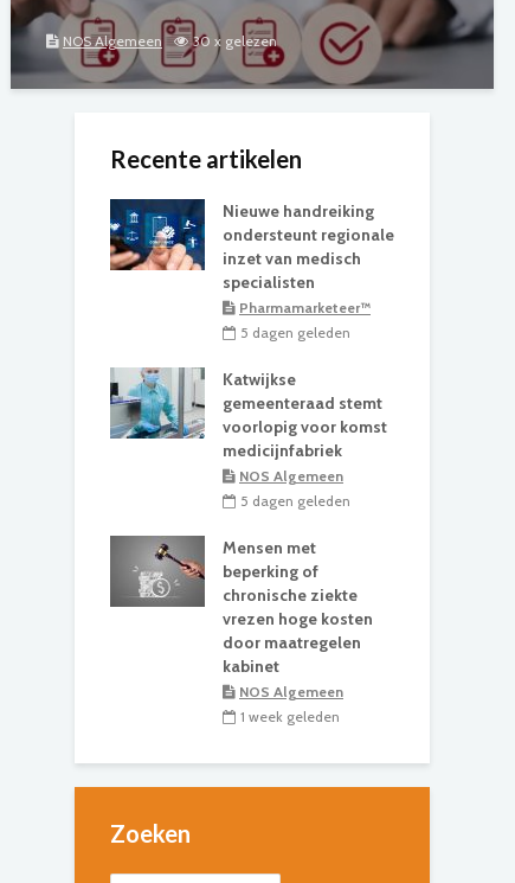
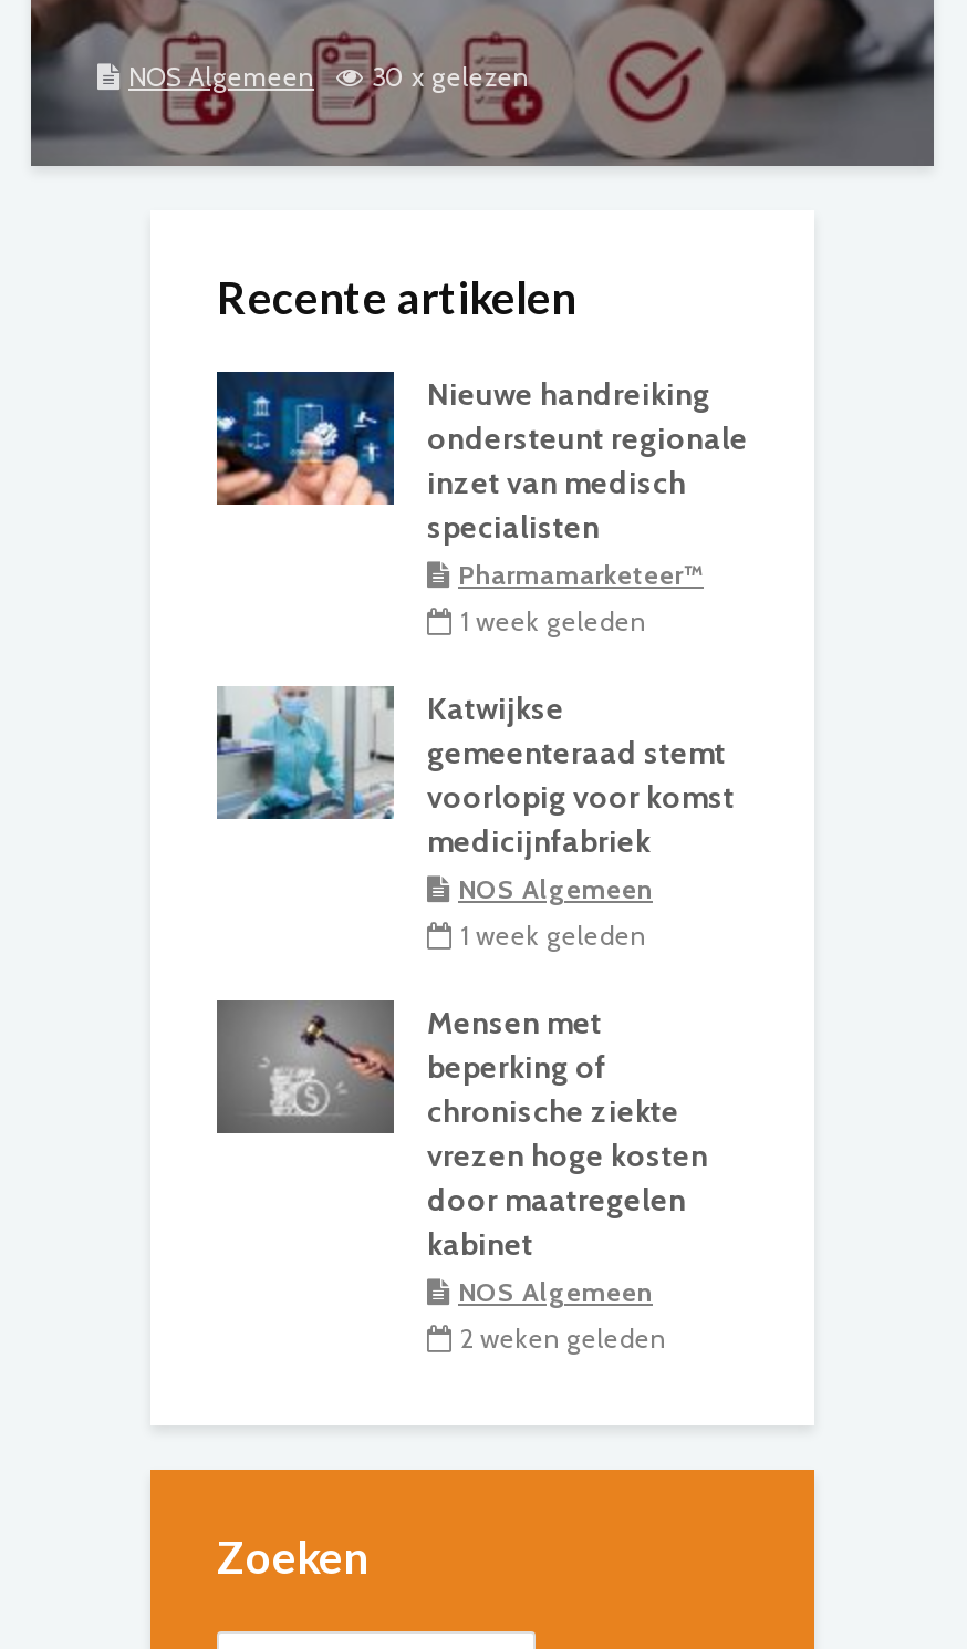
- 5 dagen geleden
+ 1 week geleden

- 5 dagen geleden
+ 1 week geleden

- 1 week geleden
+ 2 weken geleden
